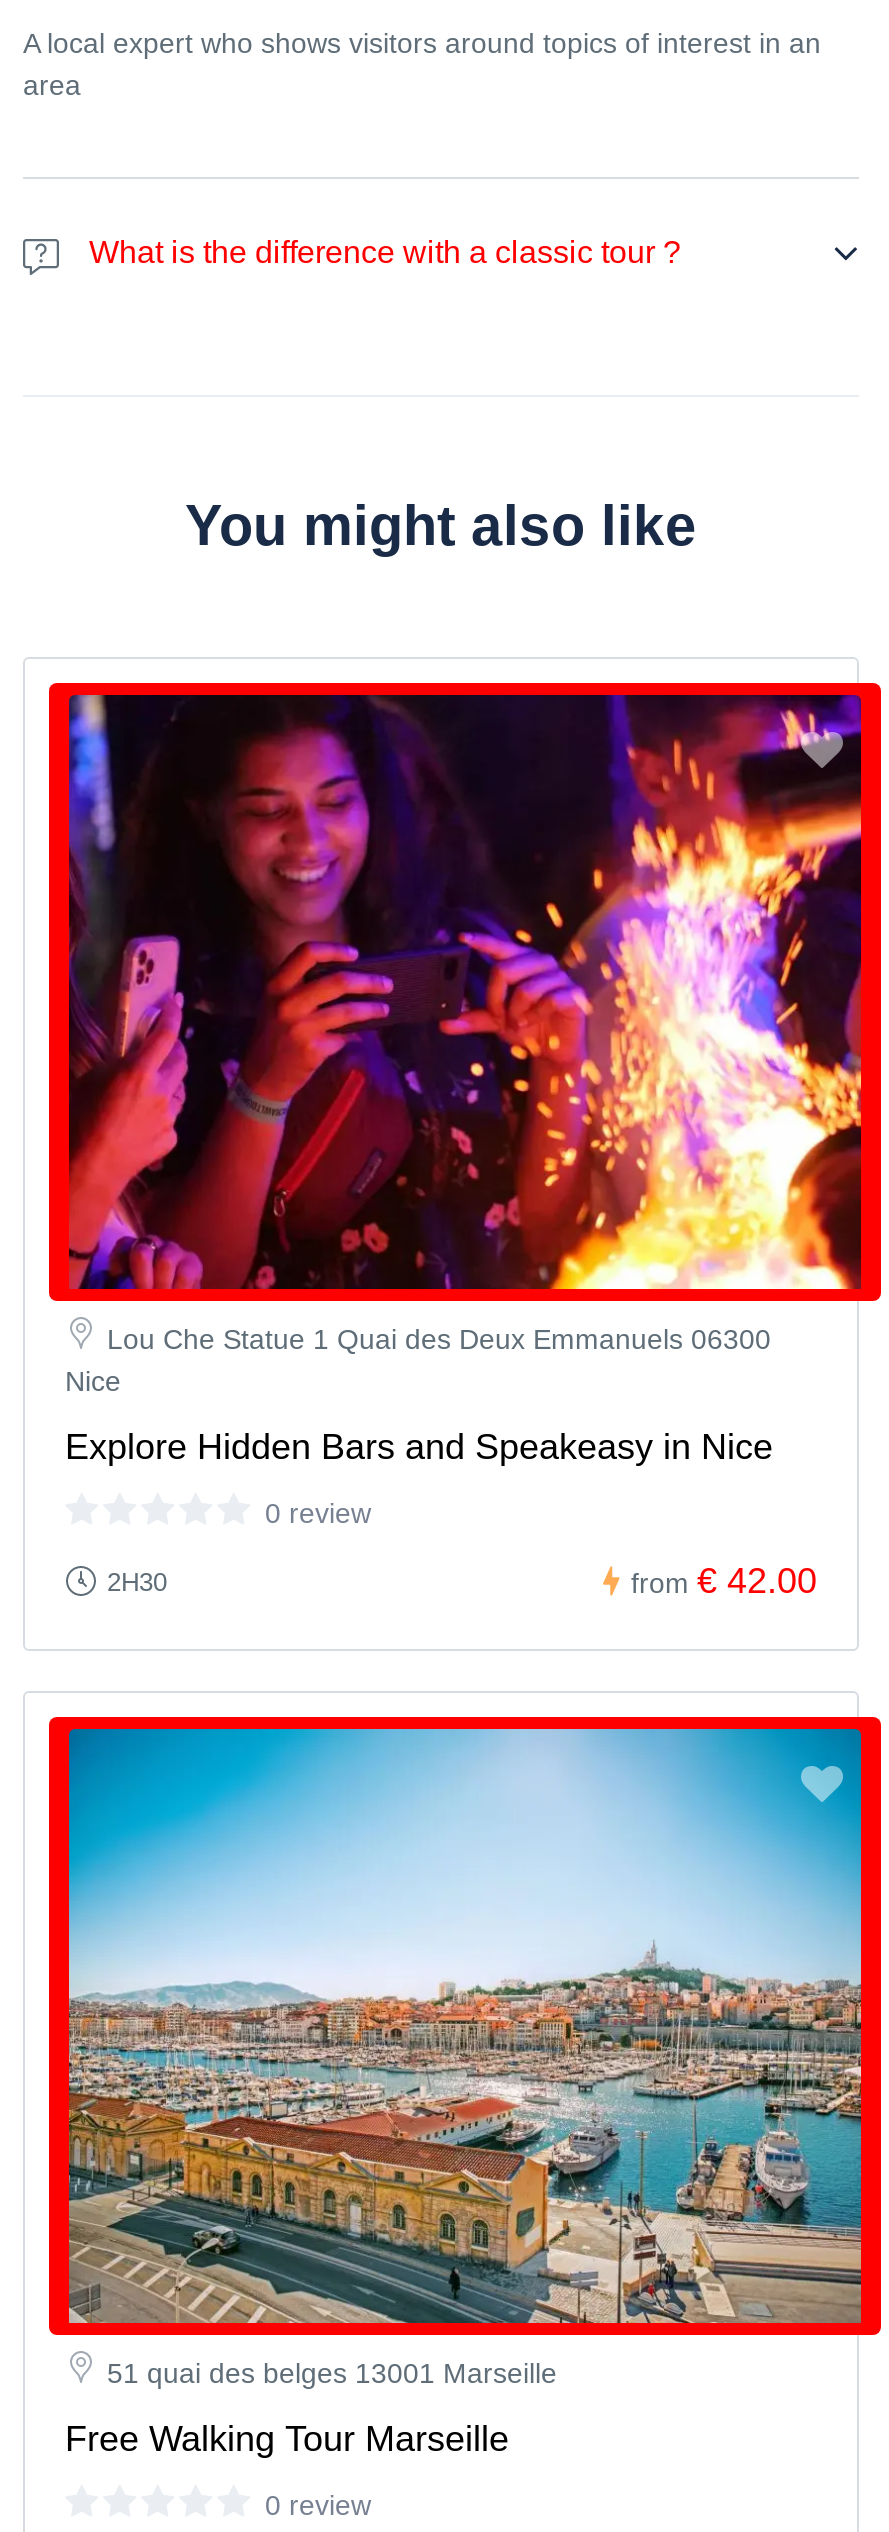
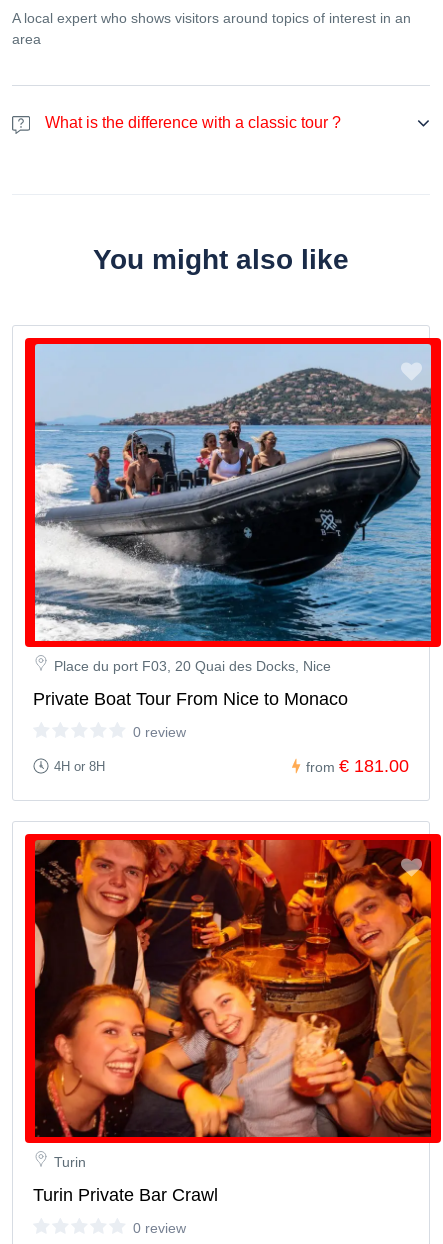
- [image]
- Lou Che Statue 1 Quai des Deux Emmanuels 06300
- Nice
+ [image]
+ Place du port F03, 20 Quai des Docks, Nice

- Explore Hidden Bars and Speakeasy in Nice
+ Private Boat Tour From Nice to Monaco

- 2H30
- from € 42.00
+ 4H or 8H
+ from € 181.00

- [image]
- 51 quai des belges 13001 Marseille
+ [image]
+ Turin

- Free Walking Tour Marseille
+ Turin Private Bar Crawl
